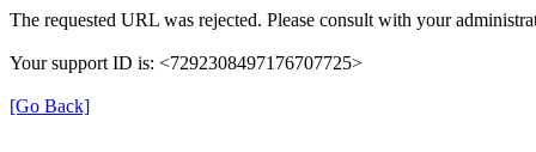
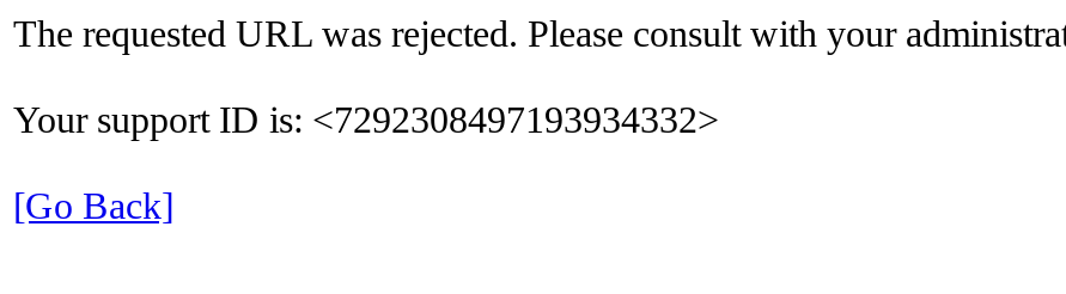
- Your support ID is: <7292308497176707725>
+ Your support ID is: <7292308497193934332>
